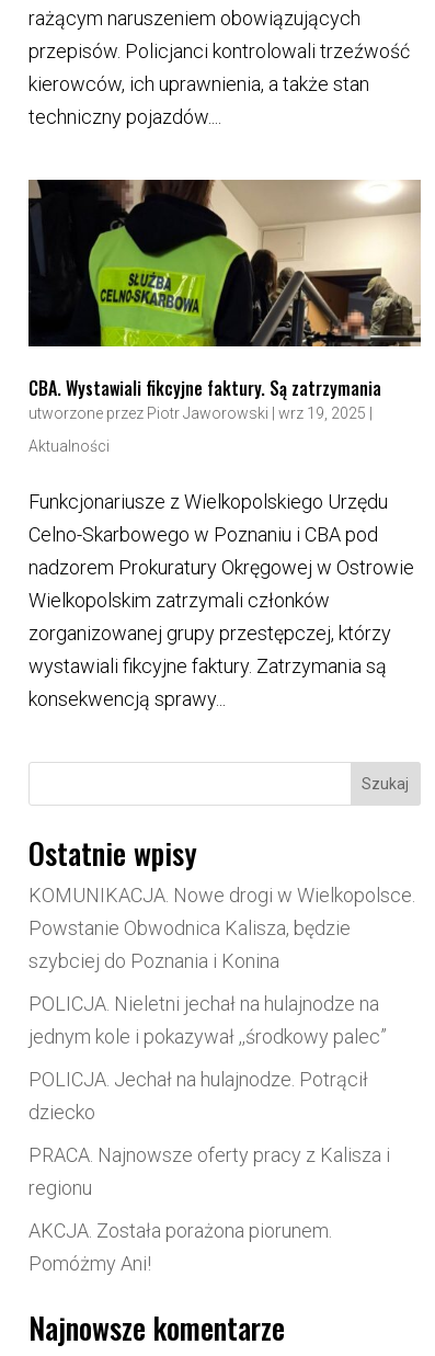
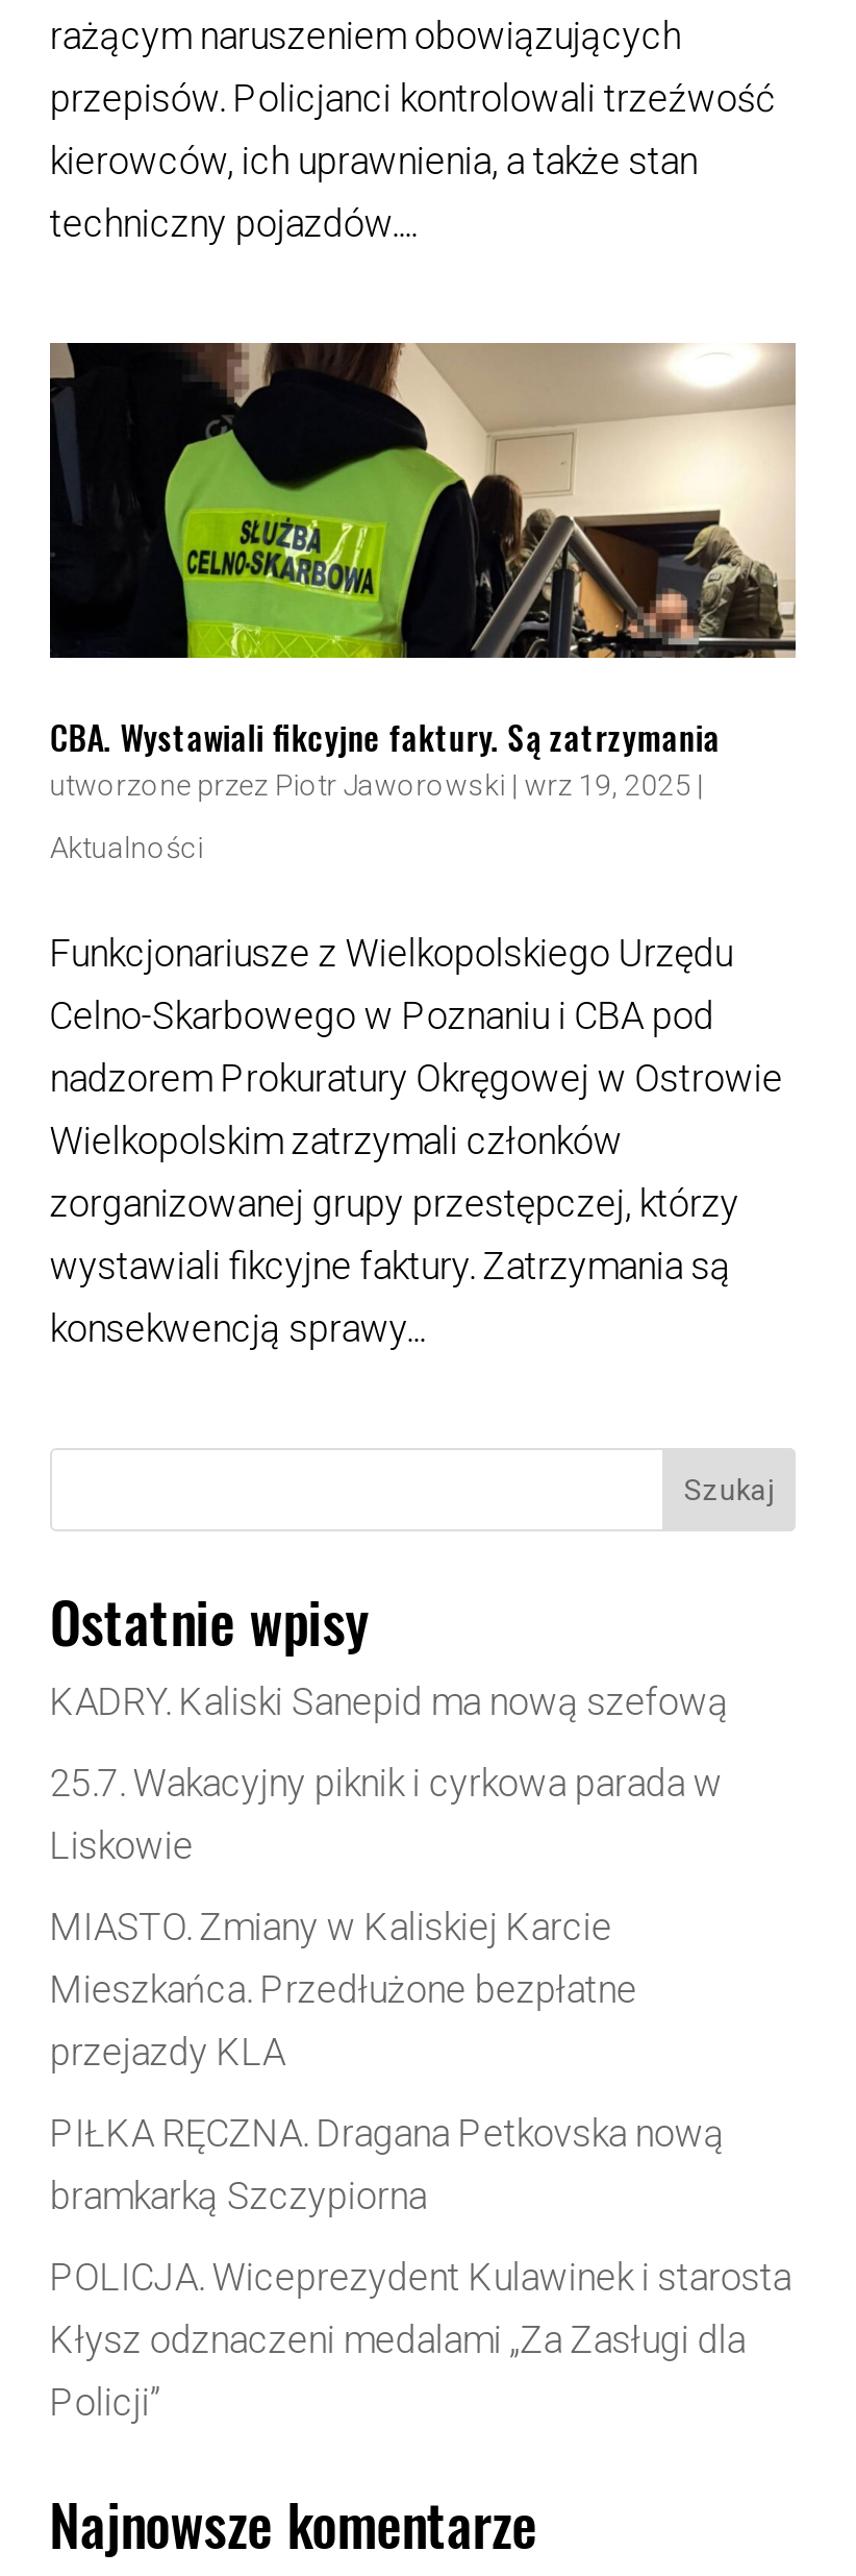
- KOMUNIKACJA. Nowe drogi w Wielkopolsce.
- Powstanie Obwodnica Kalisza, będzie
- szybciej do Poznania i Konina
+ KADRY. Kaliski Sanepid ma nową szefową

- POLICJA. Nieletni jechał na hulajnodze na
- jednym kole i pokazywał ,,środkowy palec”
+ 25.7. Wakacyjny piknik i cyrkowa parada w
+ Liskowie

- POLICJA. Jechał na hulajnodze. Potrącił
- dziecko
+ MIASTO. Zmiany w Kaliskiej Karcie
+ Mieszkańca. Przedłużone bezpłatne
+ przejazdy KLA

- PRACA. Najnowsze oferty pracy z Kalisza i
- regionu
+ PIŁKA RĘCZNA. Dragana Petkovska nową
+ bramkarką Szczypiorna

- AKCJA. Została porażona piorunem.
- Pomóżmy Ani!
+ POLICJA. Wiceprezydent Kulawinek i starosta
+ Kłysz odznaczeni medalami „Za Zasługi dla
+ Policji”
